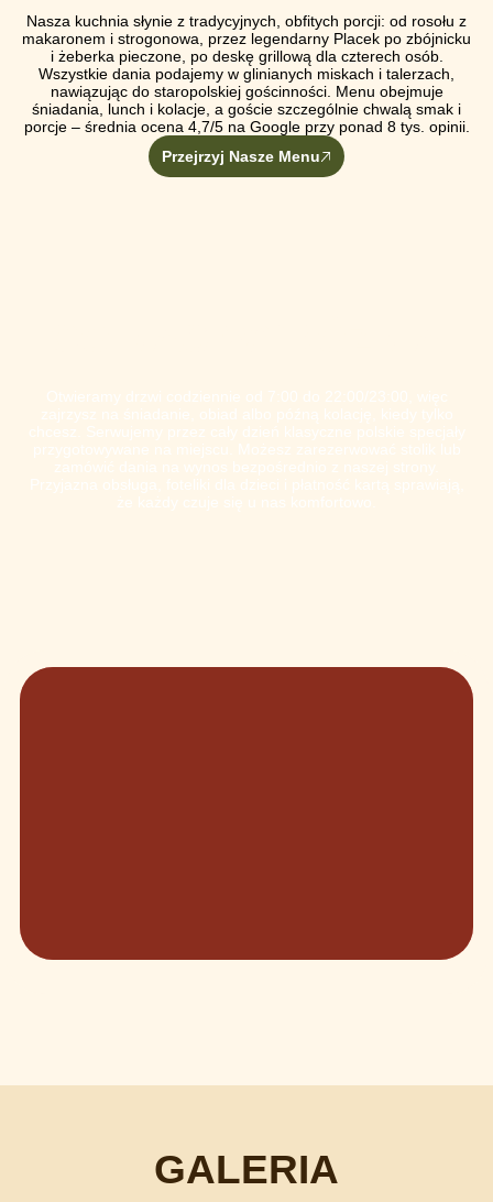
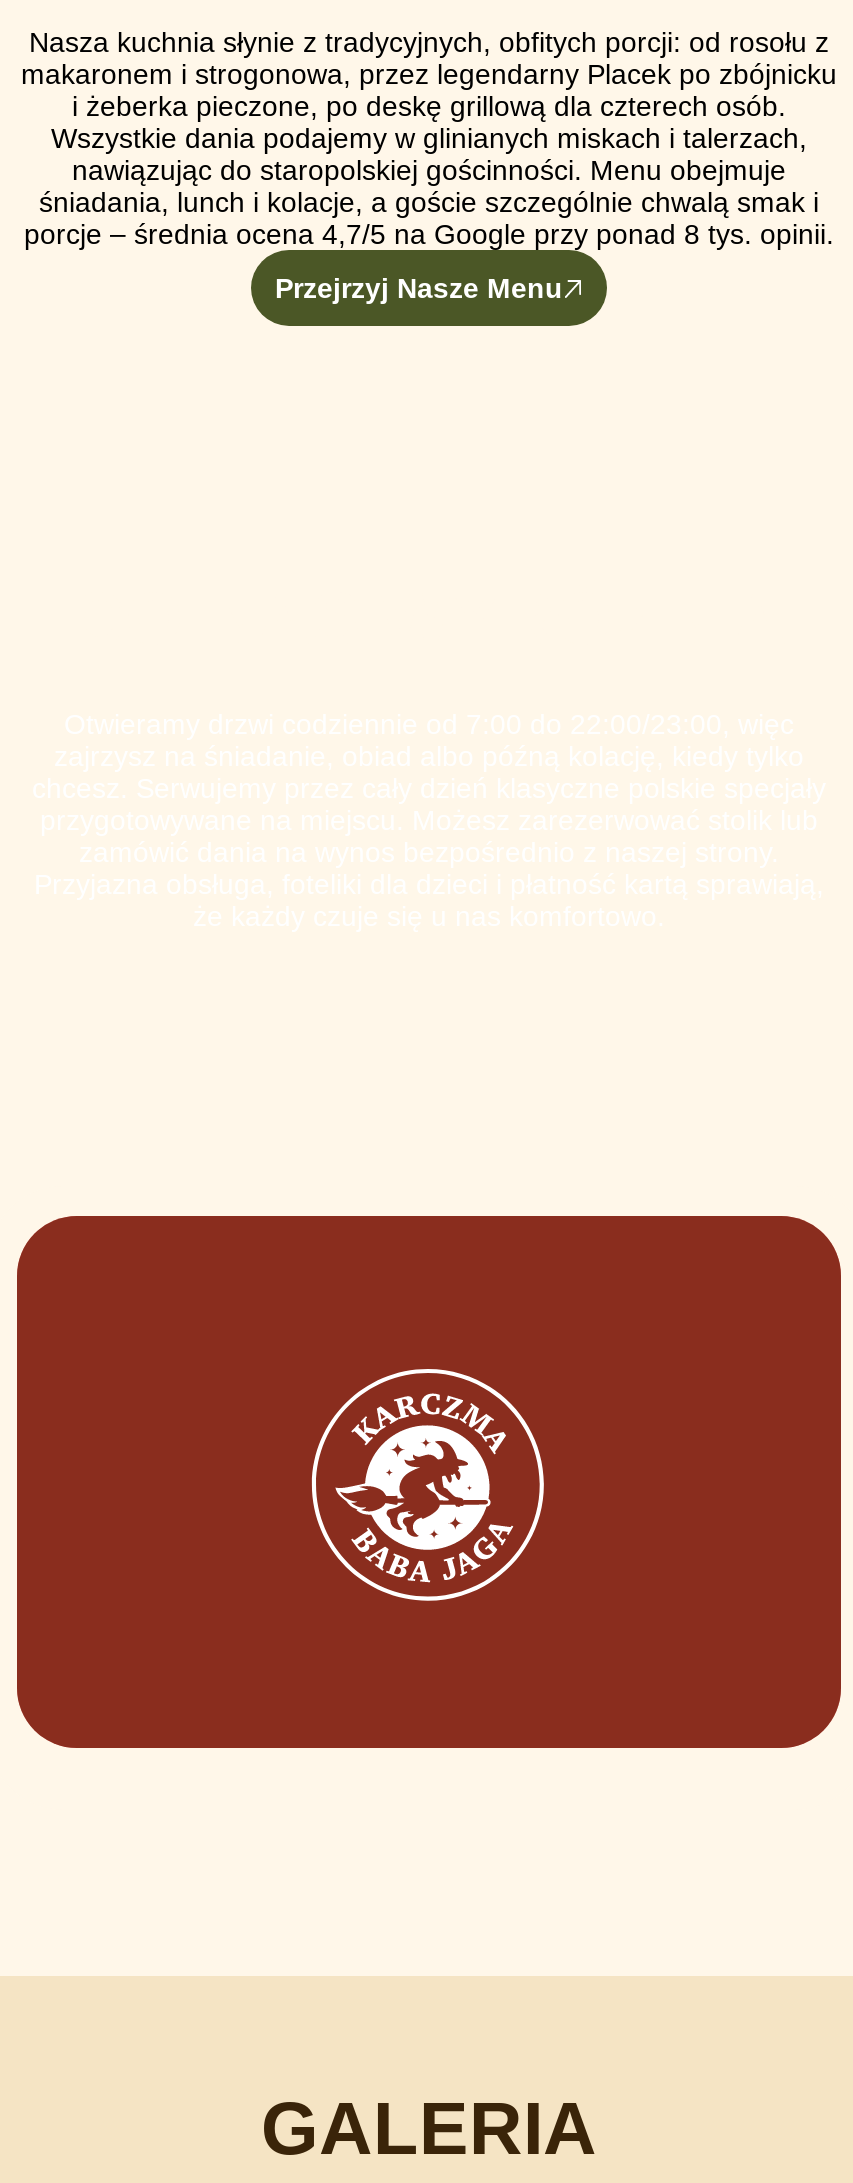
+ [image]
